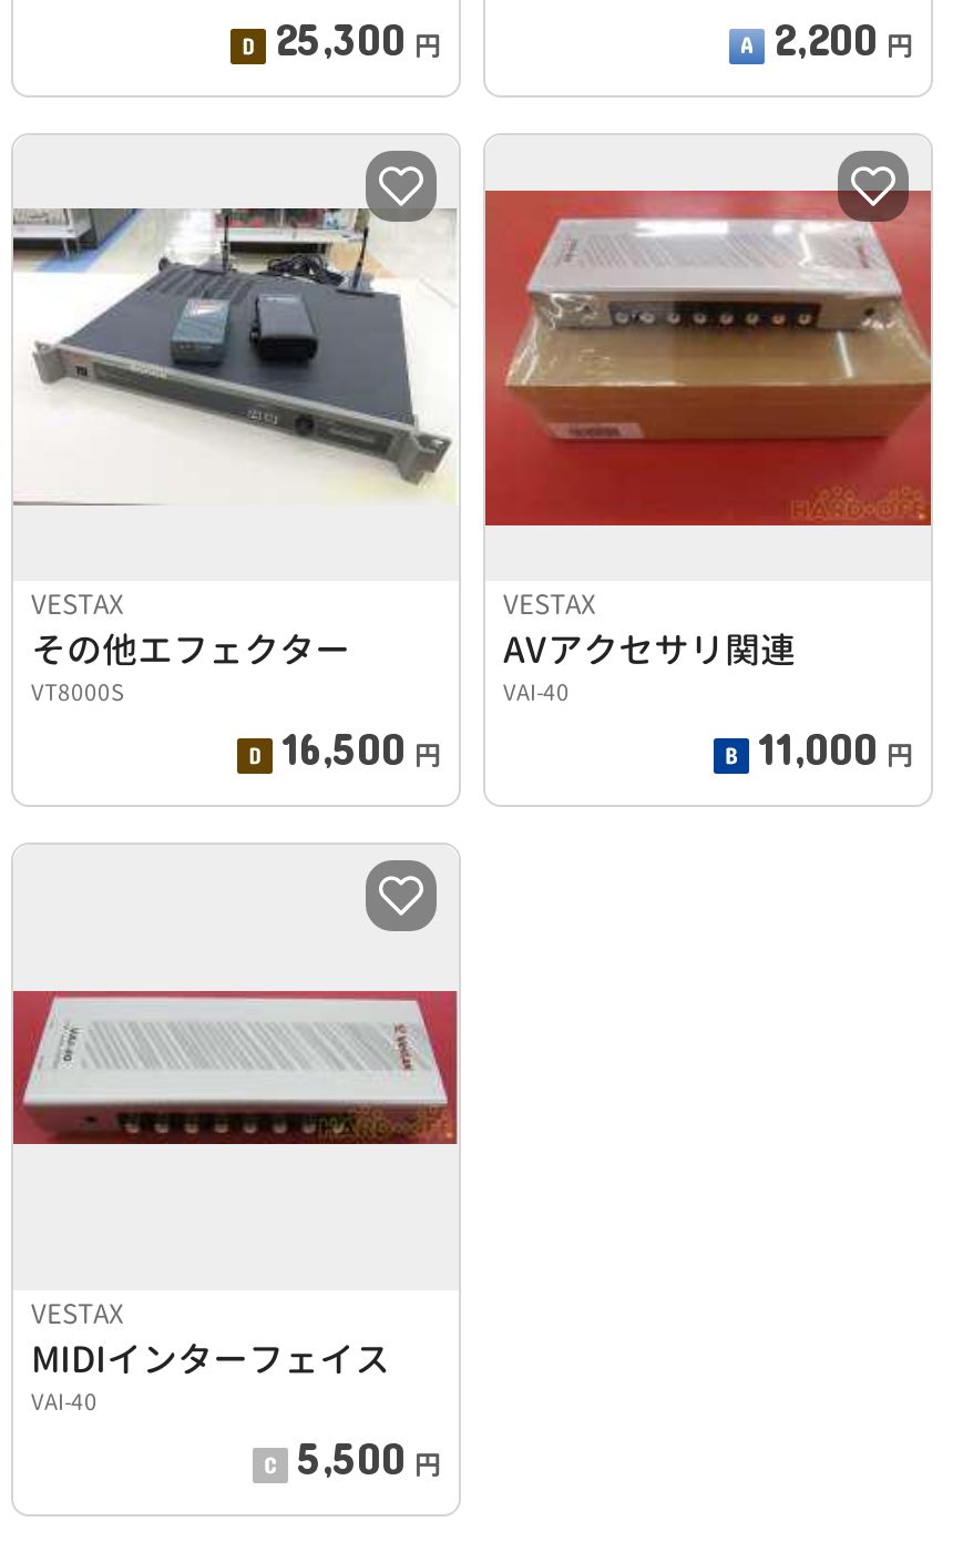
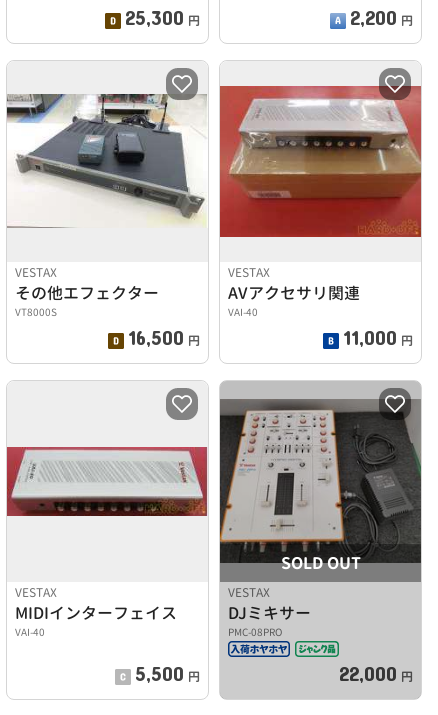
+ [image]
+ SOLD OUT
+ VESTAX
+ DJミキサー
+ PMC-08PRO
+ 22,000 円
